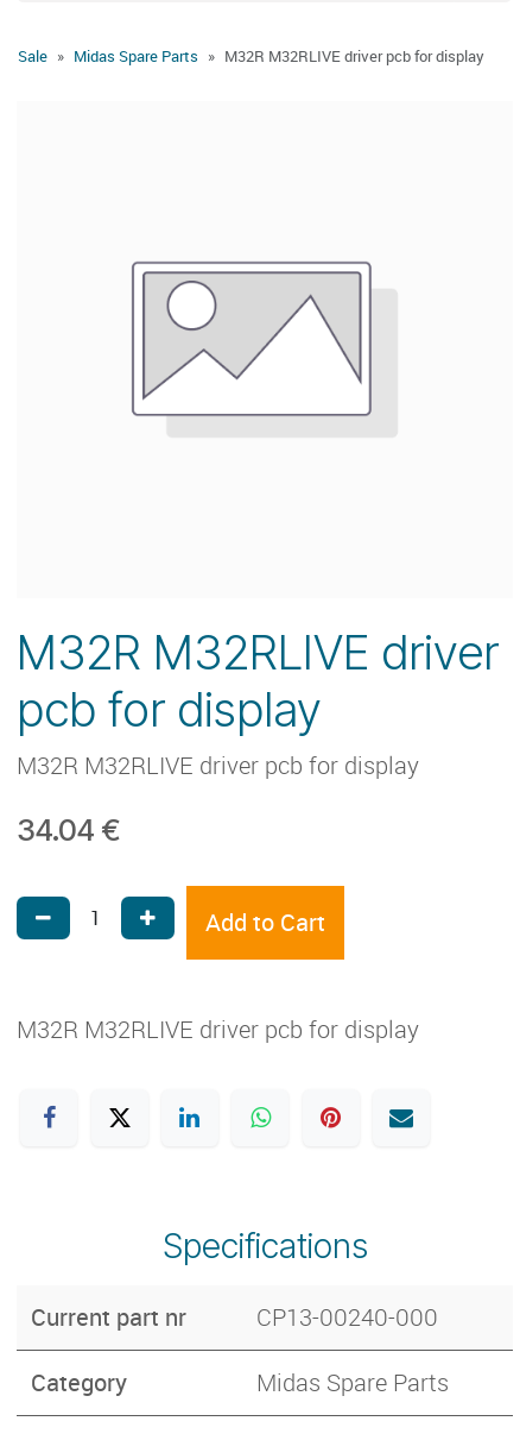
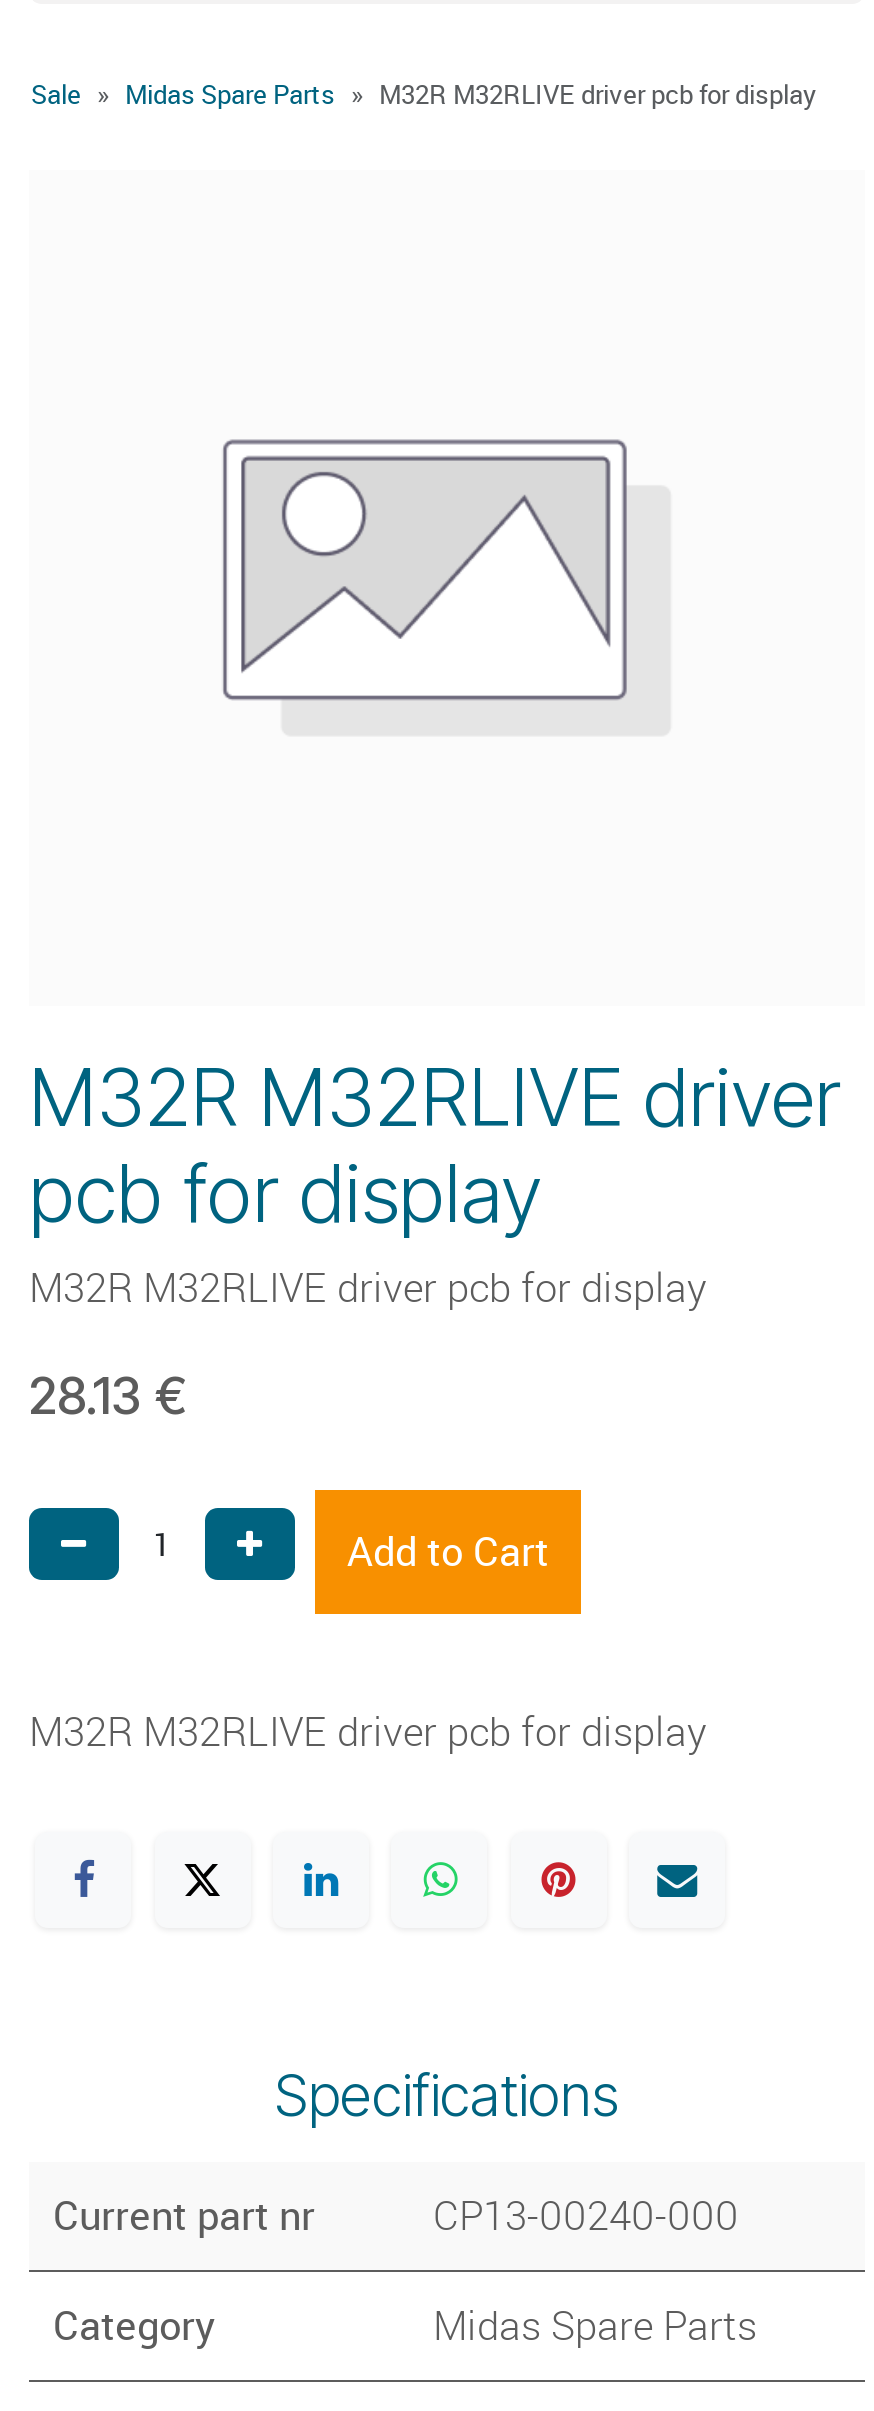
- 34.04 €
+ 28.13 €
